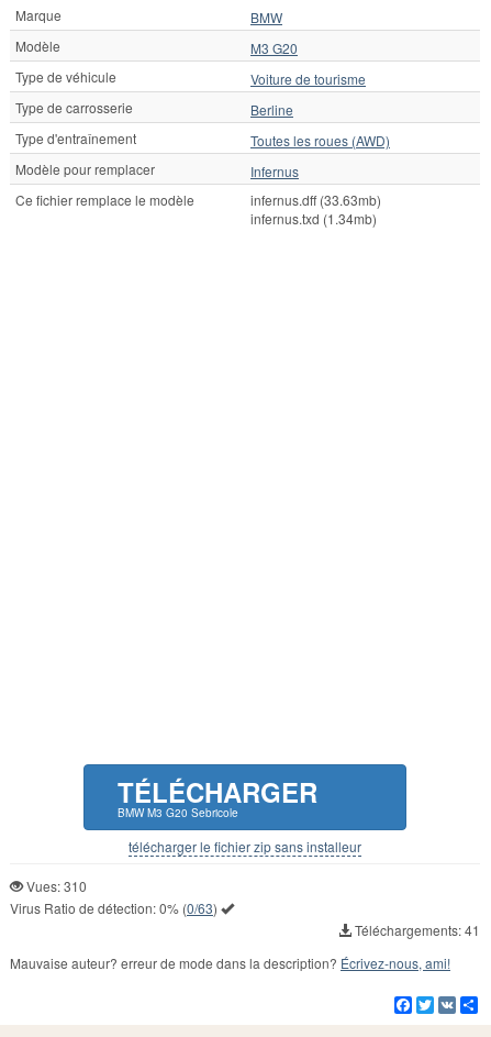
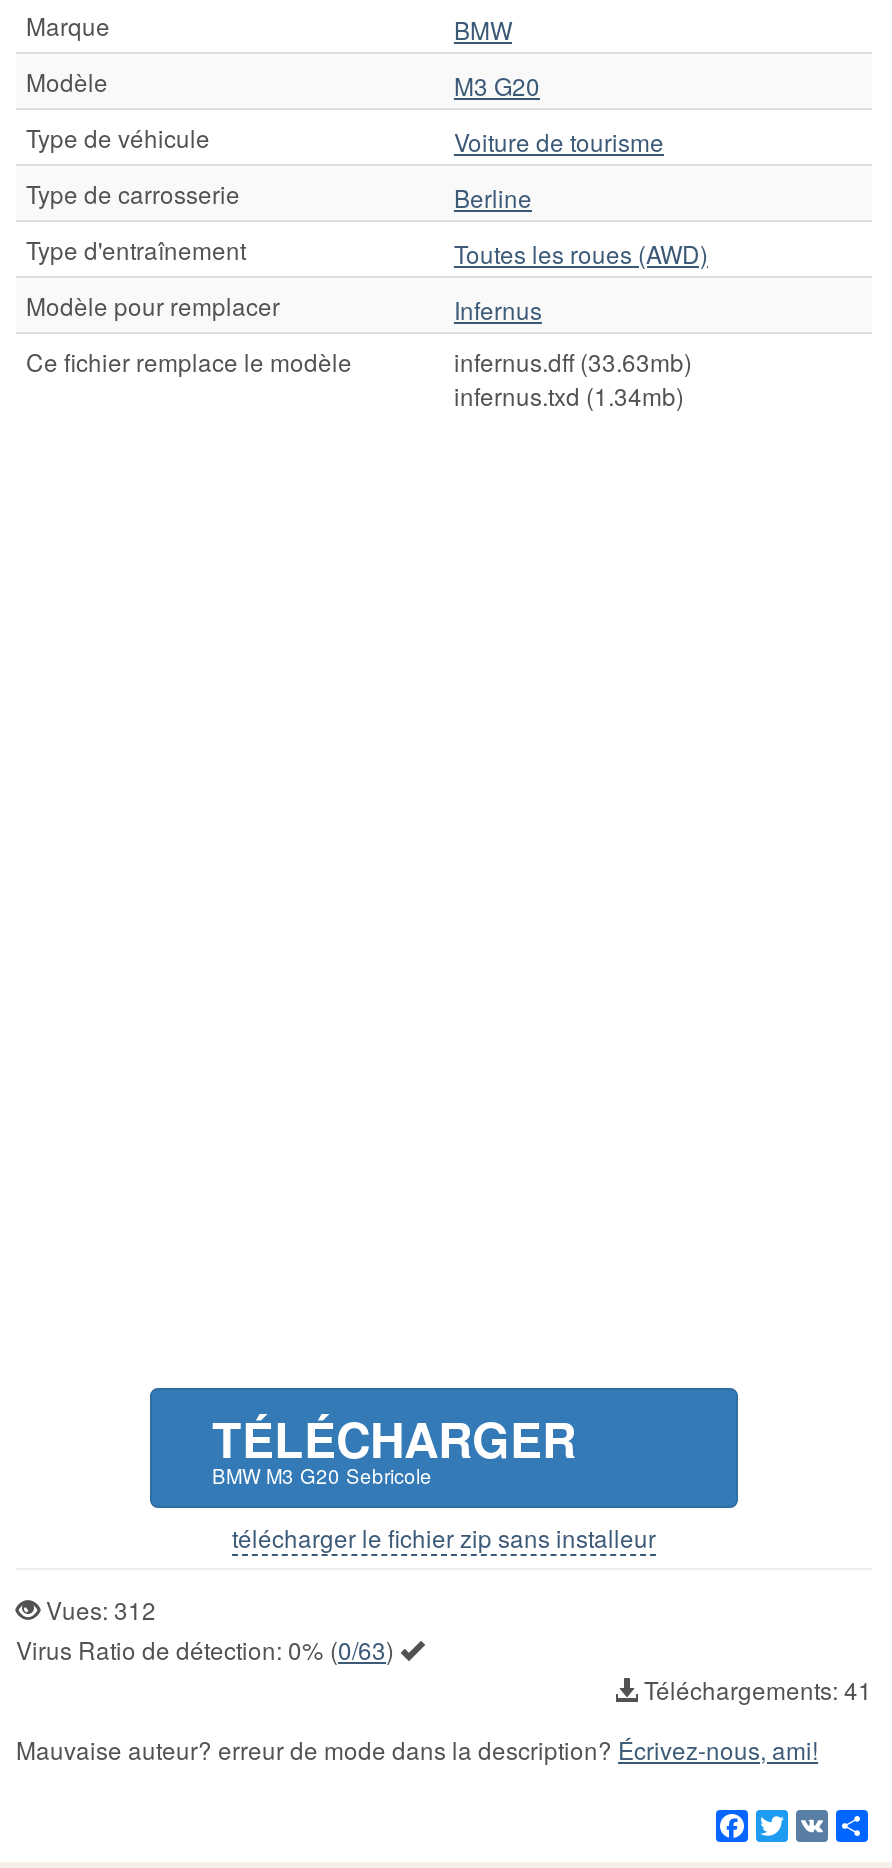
- Vues: 310
+ Vues: 312
